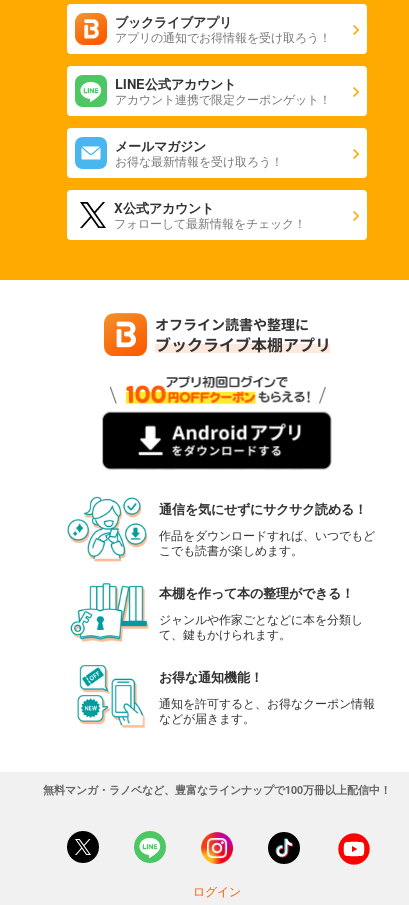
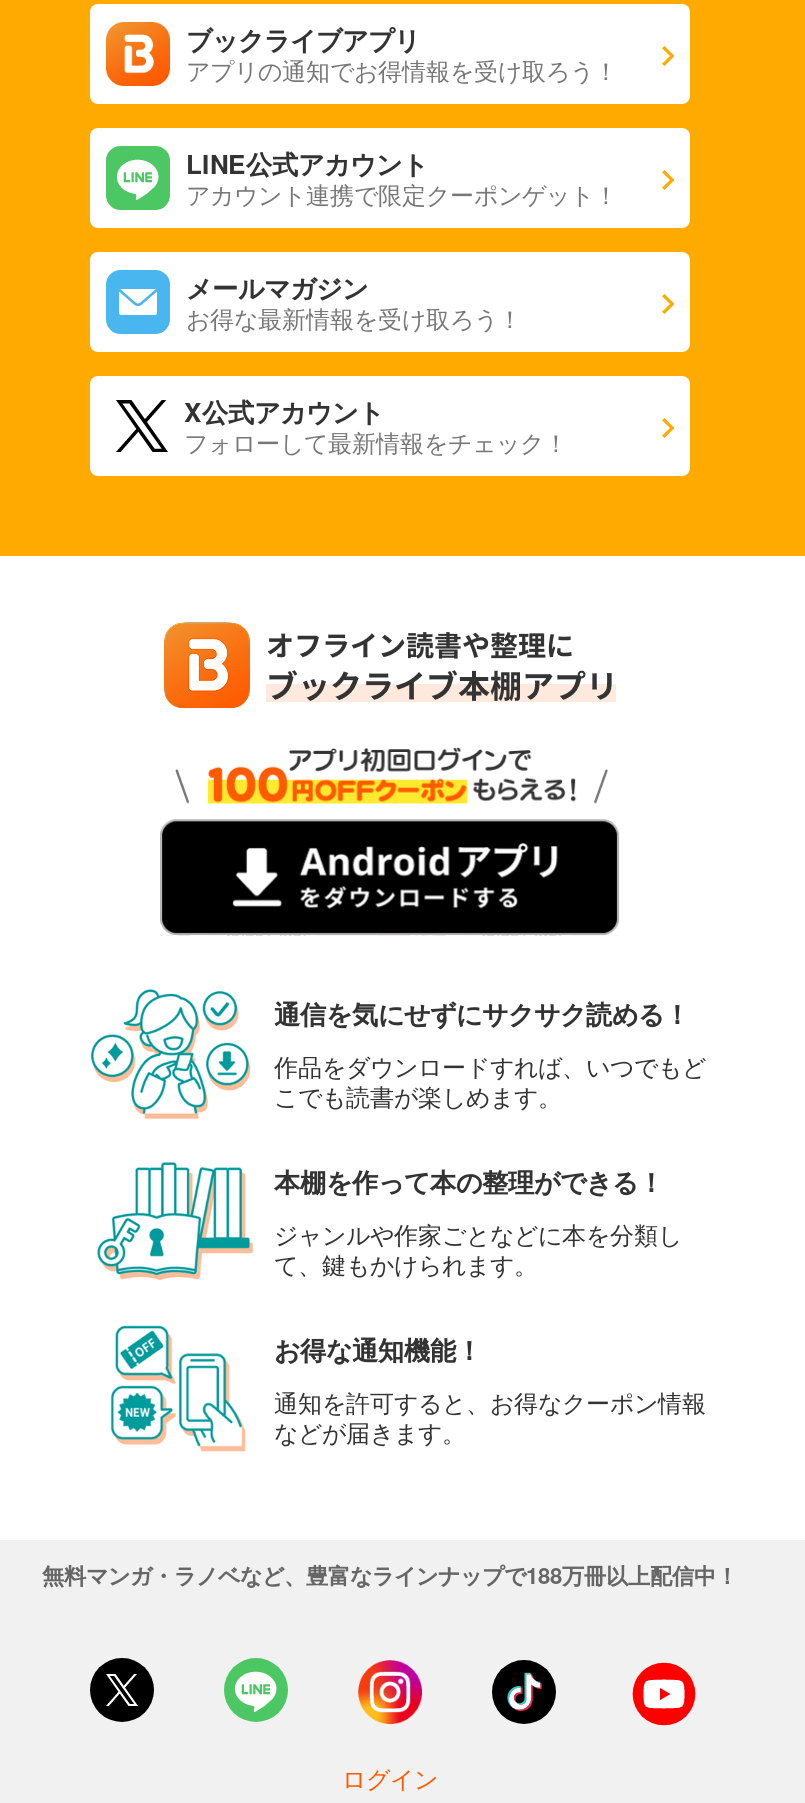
- 無料マンガ・ラノベなど、豊富なラインナップで100万冊以上配信中！
+ 無料マンガ・ラノベなど、豊富なラインナップで188万冊以上配信中！
